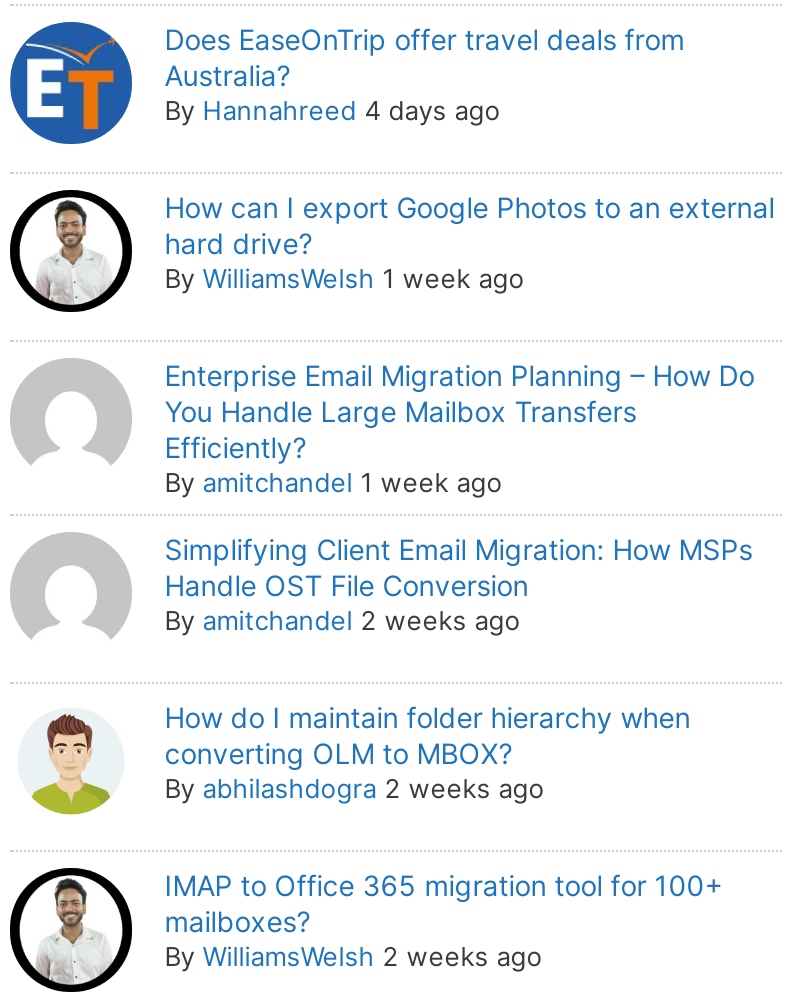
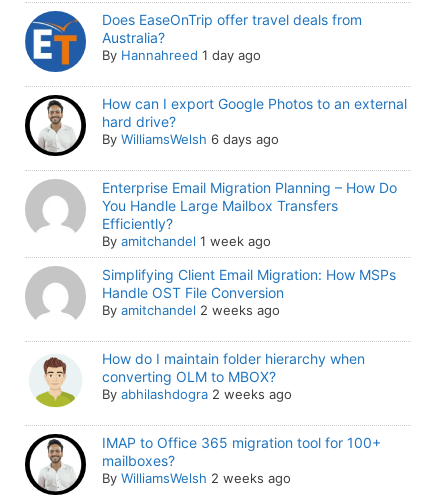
- By Hannahreed 4 days ago
+ By Hannahreed 1 day ago

- By WilliamsWelsh 1 week ago
+ By WilliamsWelsh 6 days ago
